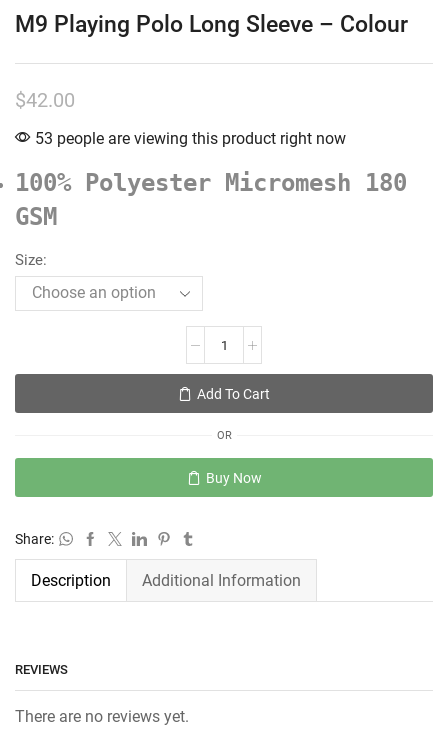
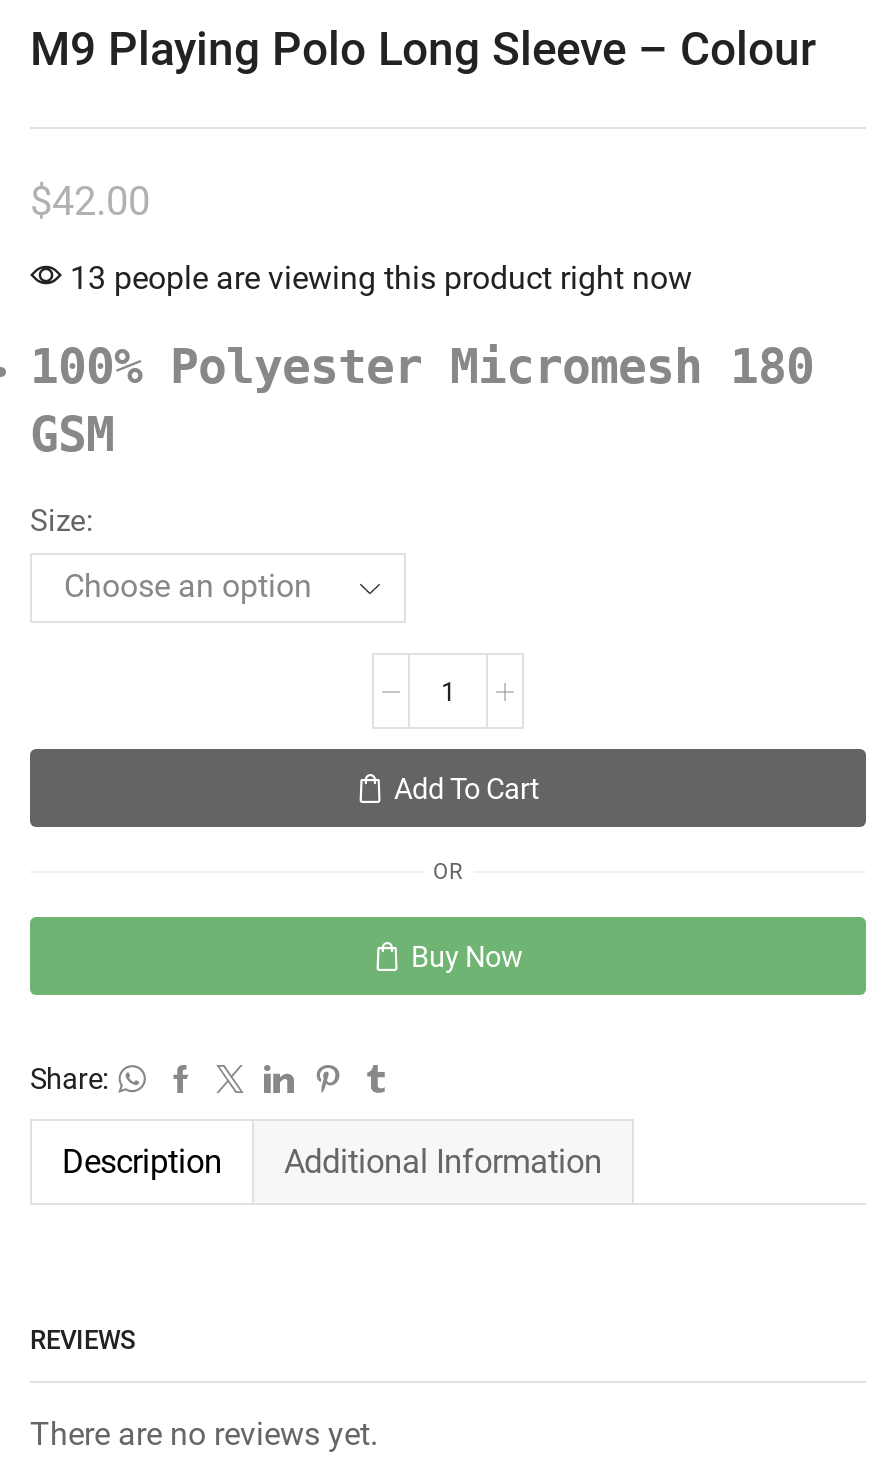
- 53 people are viewing this product right now
+ 13 people are viewing this product right now
